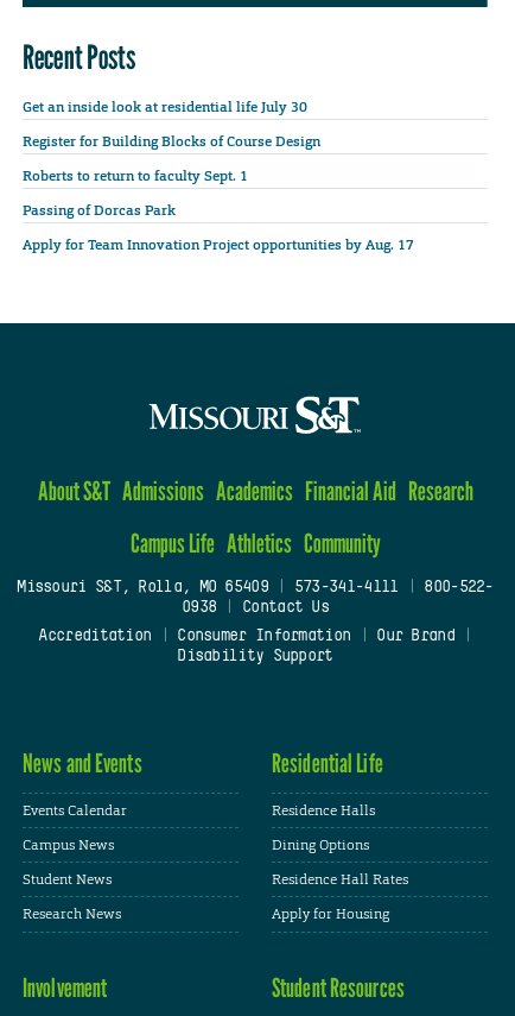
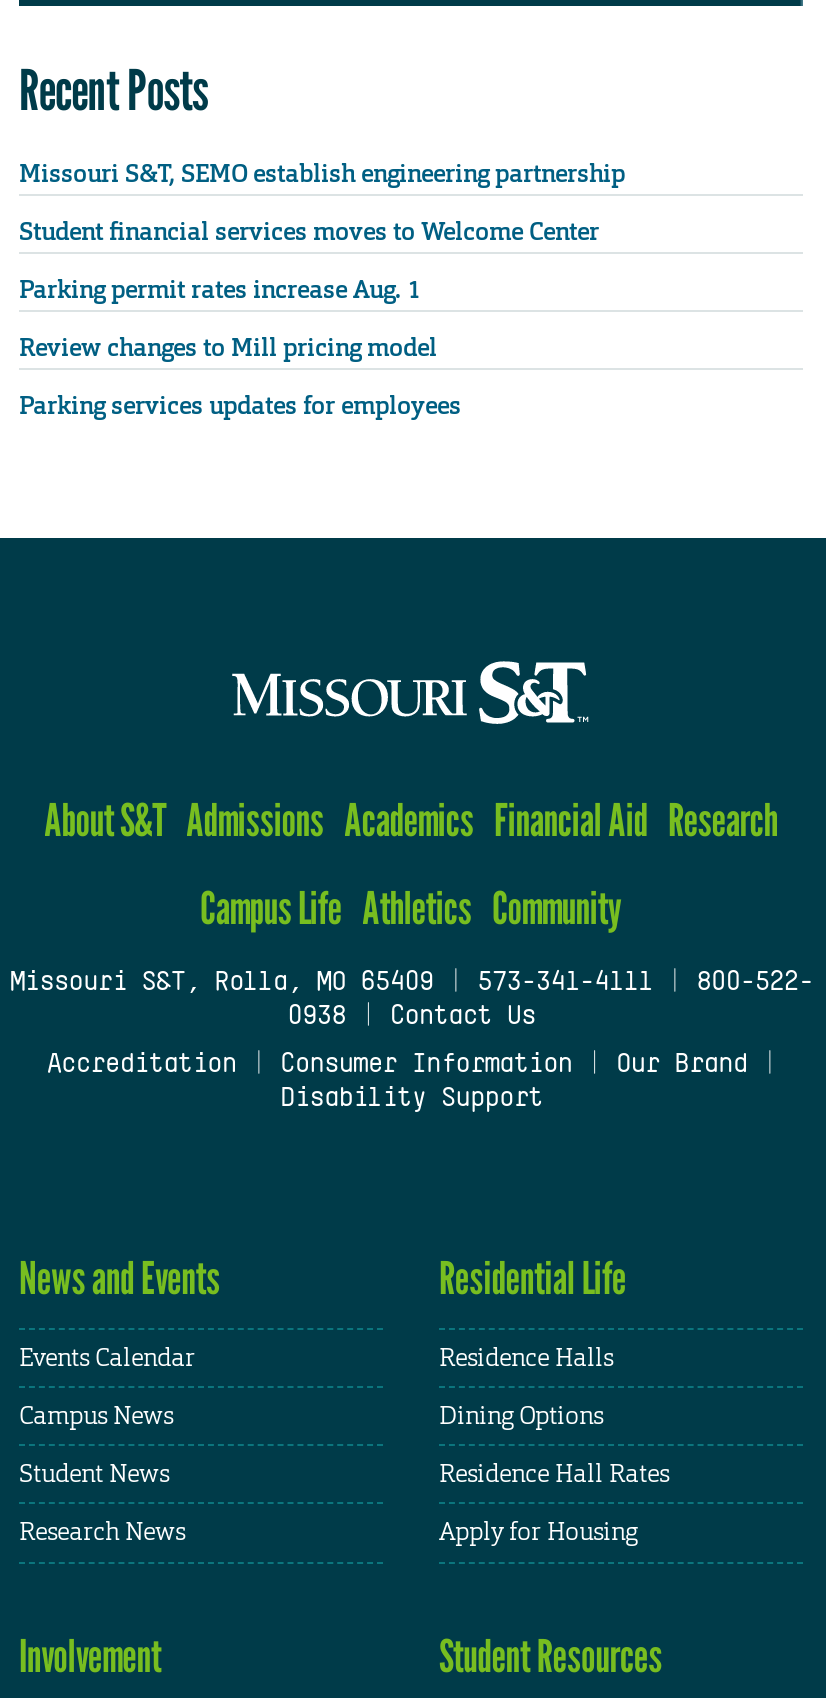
- Get an inside look at residential life July 30
+ Missouri S&T, SEMO establish engineering partnership

- Register for Building Blocks of Course Design
+ Student financial services moves to Welcome Center

- Roberts to return to faculty Sept. 1
+ Parking permit rates increase Aug. 1

- Passing of Dorcas Park
+ Review changes to Mill pricing model

- Apply for Team Innovation Project opportunities by Aug. 17
+ Parking services updates for employees
